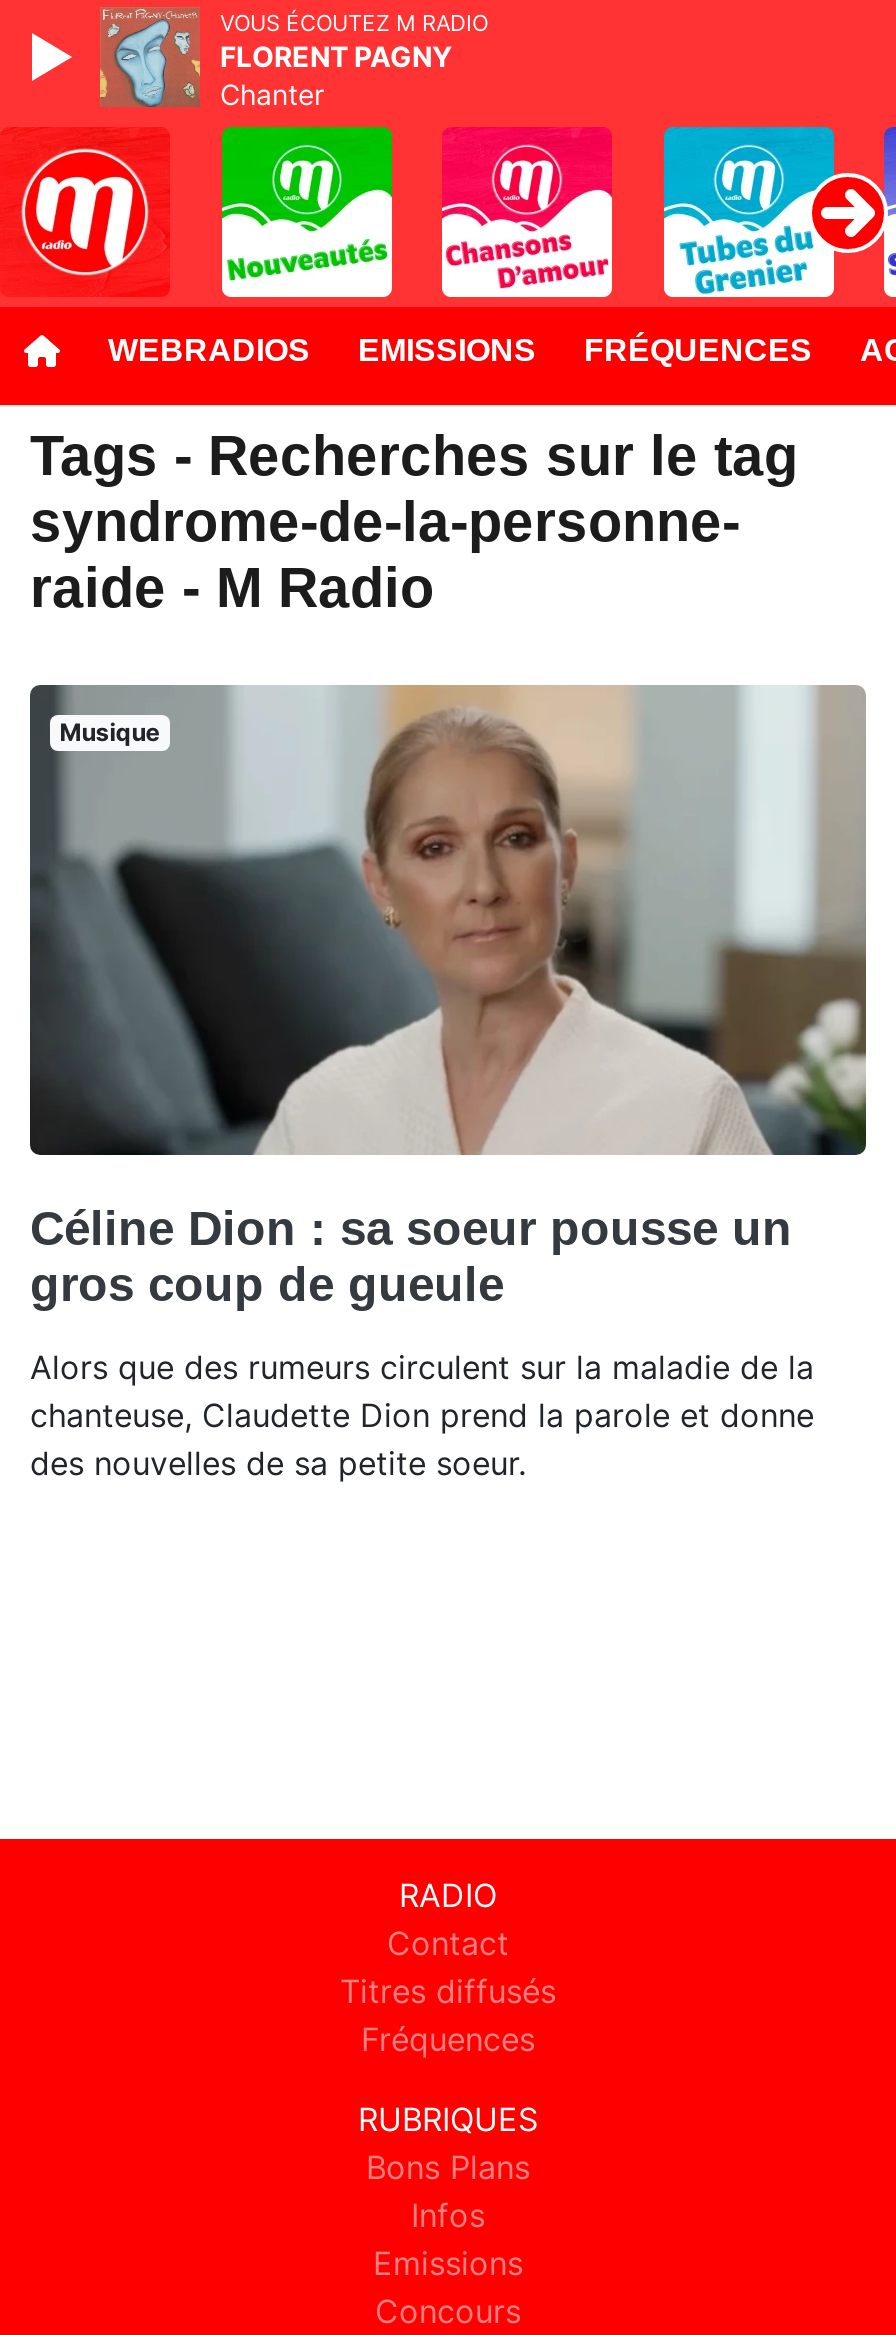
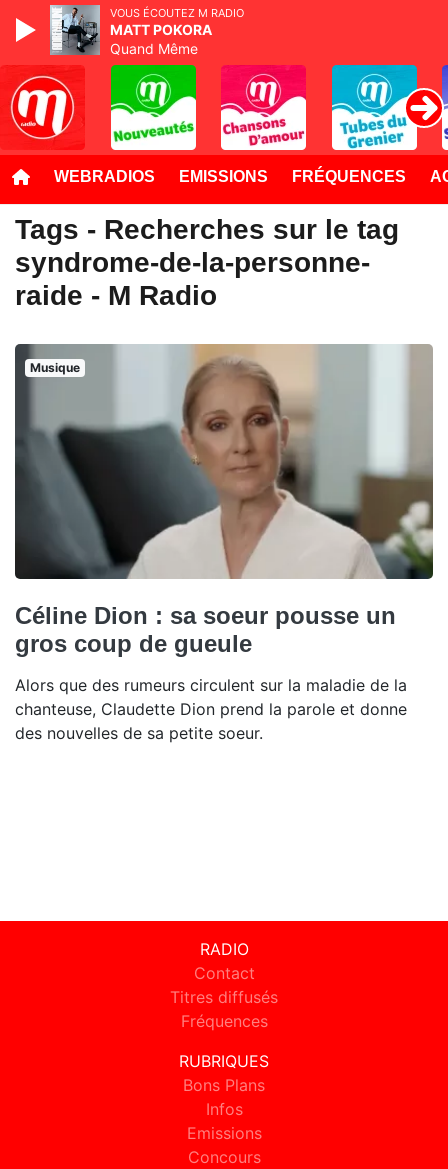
- [image]
- FLORENT PAGNY
- Chanter
+ [image]
+ MATT POKORA
+ Quand Même
